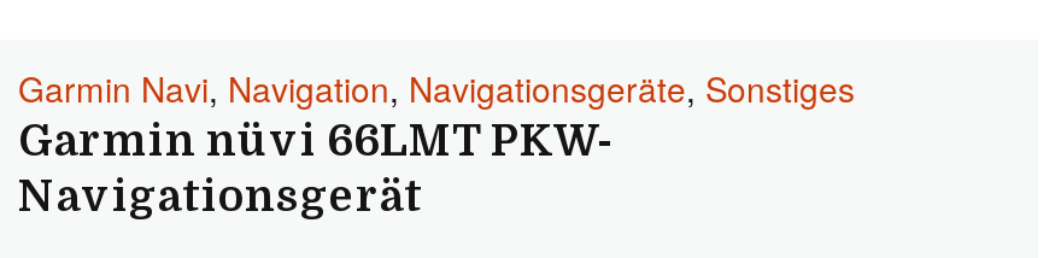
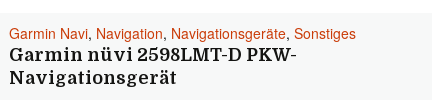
- Garmin nüvi 66LMT PKW-
+ Garmin nüvi 2598LMT-D PKW-
